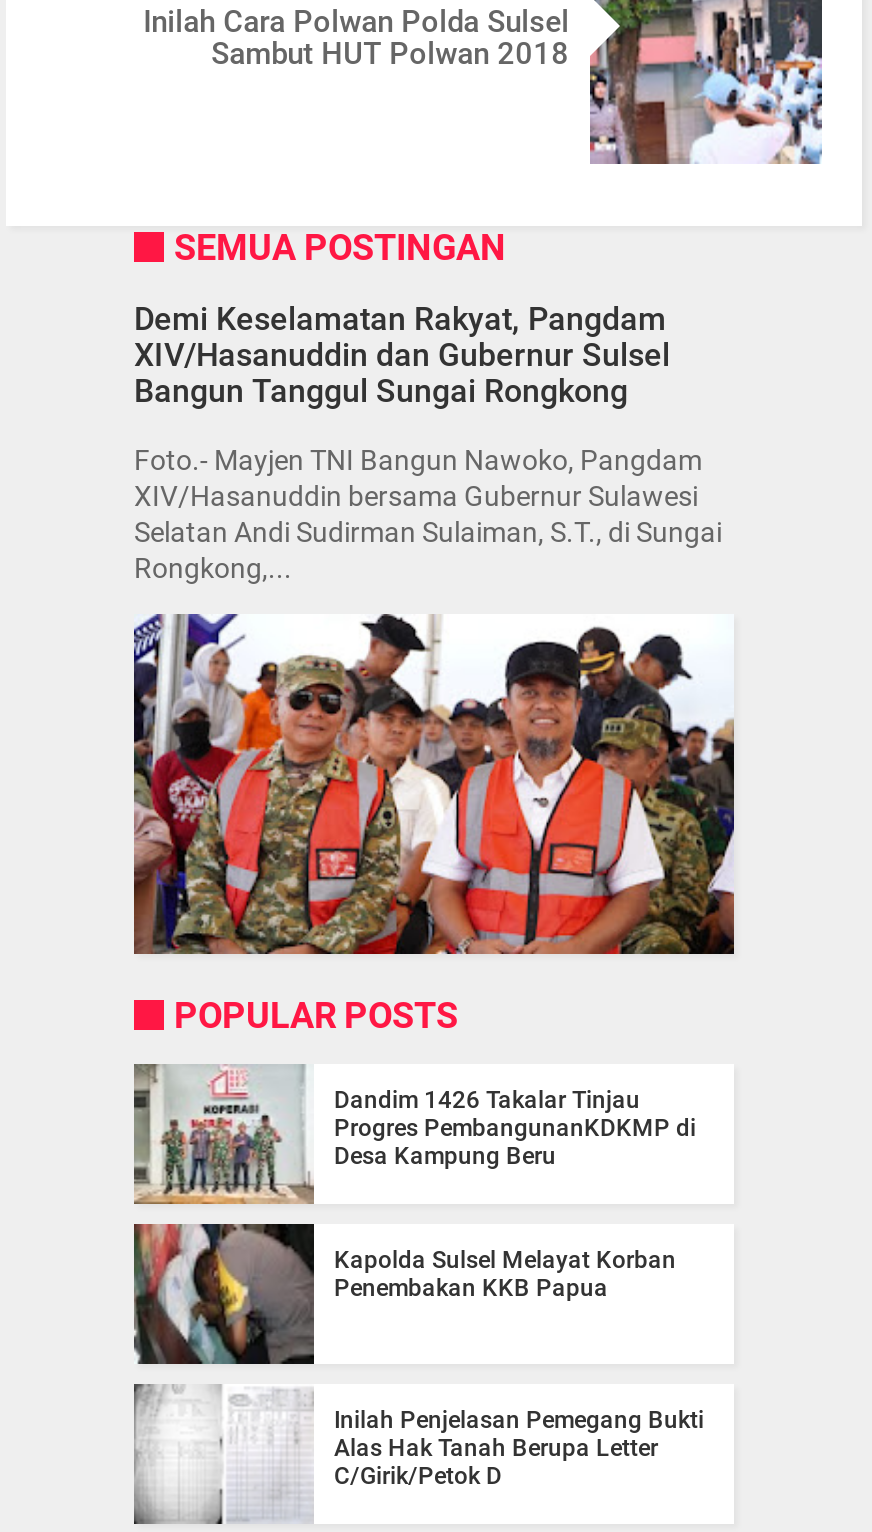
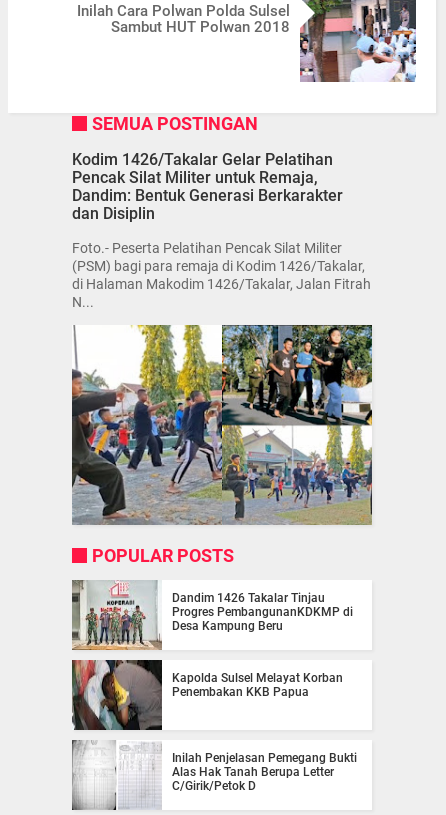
- Demi Keselamatan Rakyat, Pangdam
- XIV/Hasanuddin dan Gubernur Sulsel
- Bangun Tanggul Sungai Rongkong
+ Kodim 1426/Takalar Gelar Pelatihan
+ Pencak Silat Militer untuk Remaja,
+ Dandim: Bentuk Generasi Berkarakter
+ dan Disiplin

- Foto.- Mayjen TNI Bangun Nawoko, Pangdam
- XIV/Hasanuddin bersama Gubernur Sulawesi
- Selatan Andi Sudirman Sulaiman, S.T., di Sungai
- Rongkong,...
+ Foto.- Peserta Pelatihan Pencak Silat Militer
+ (PSM) bagi para remaja di Kodim 1426/Takalar,
+ di Halaman Makodim 1426/Takalar, Jalan Fitrah
+ N...

- [image]
+ [image]
